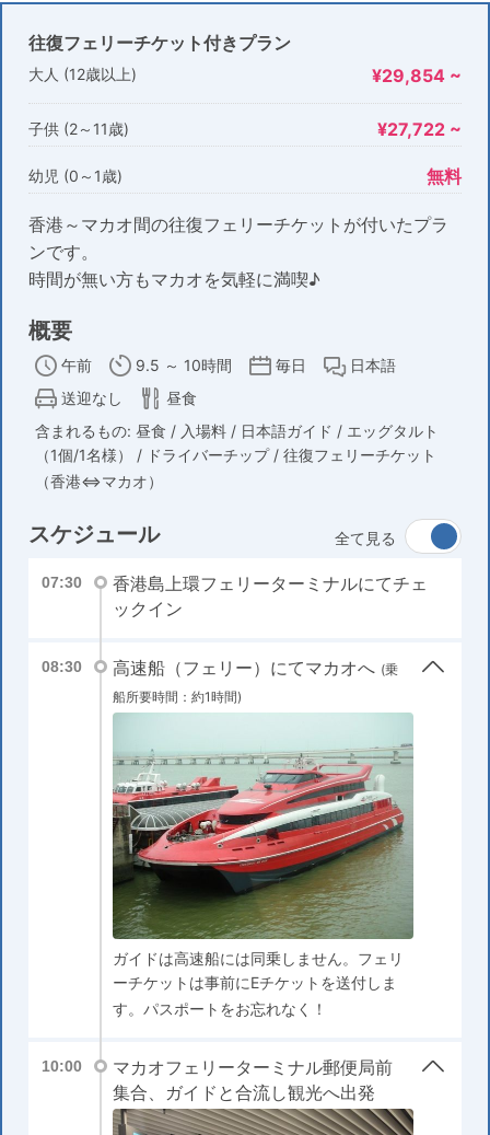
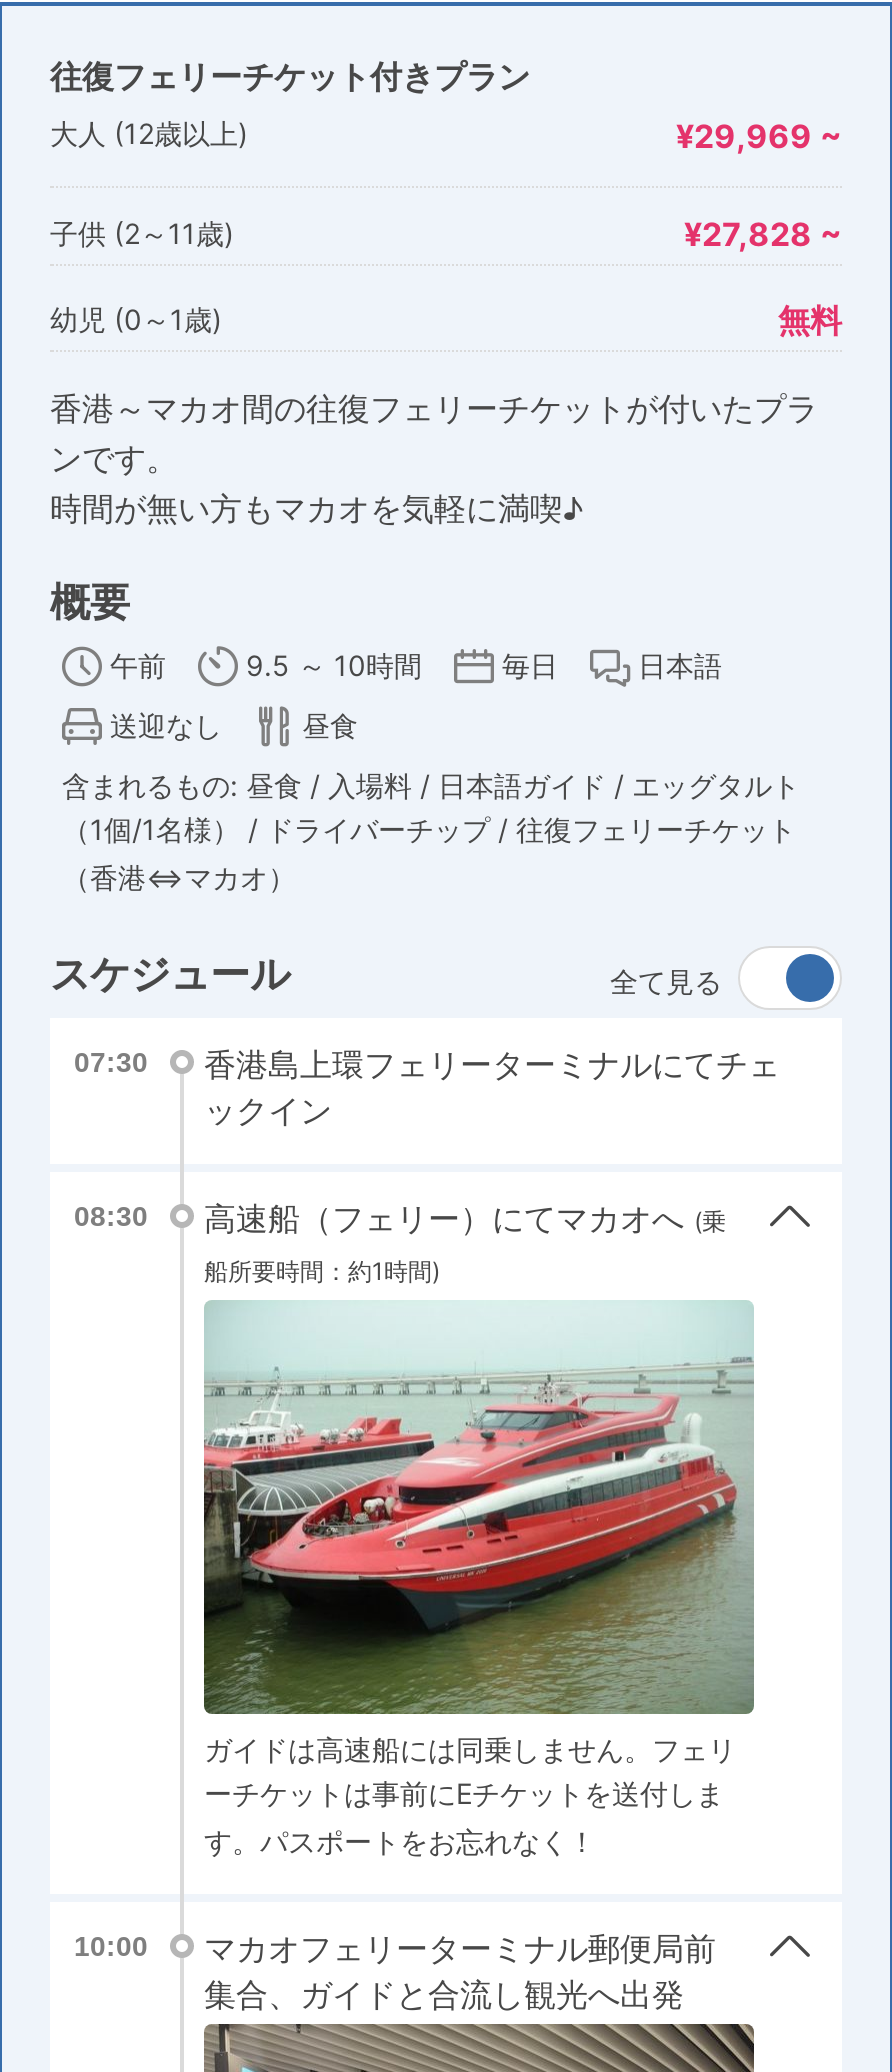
- ¥29,854 ~
+ ¥29,969 ~

- ¥27,722 ~
+ ¥27,828 ~
